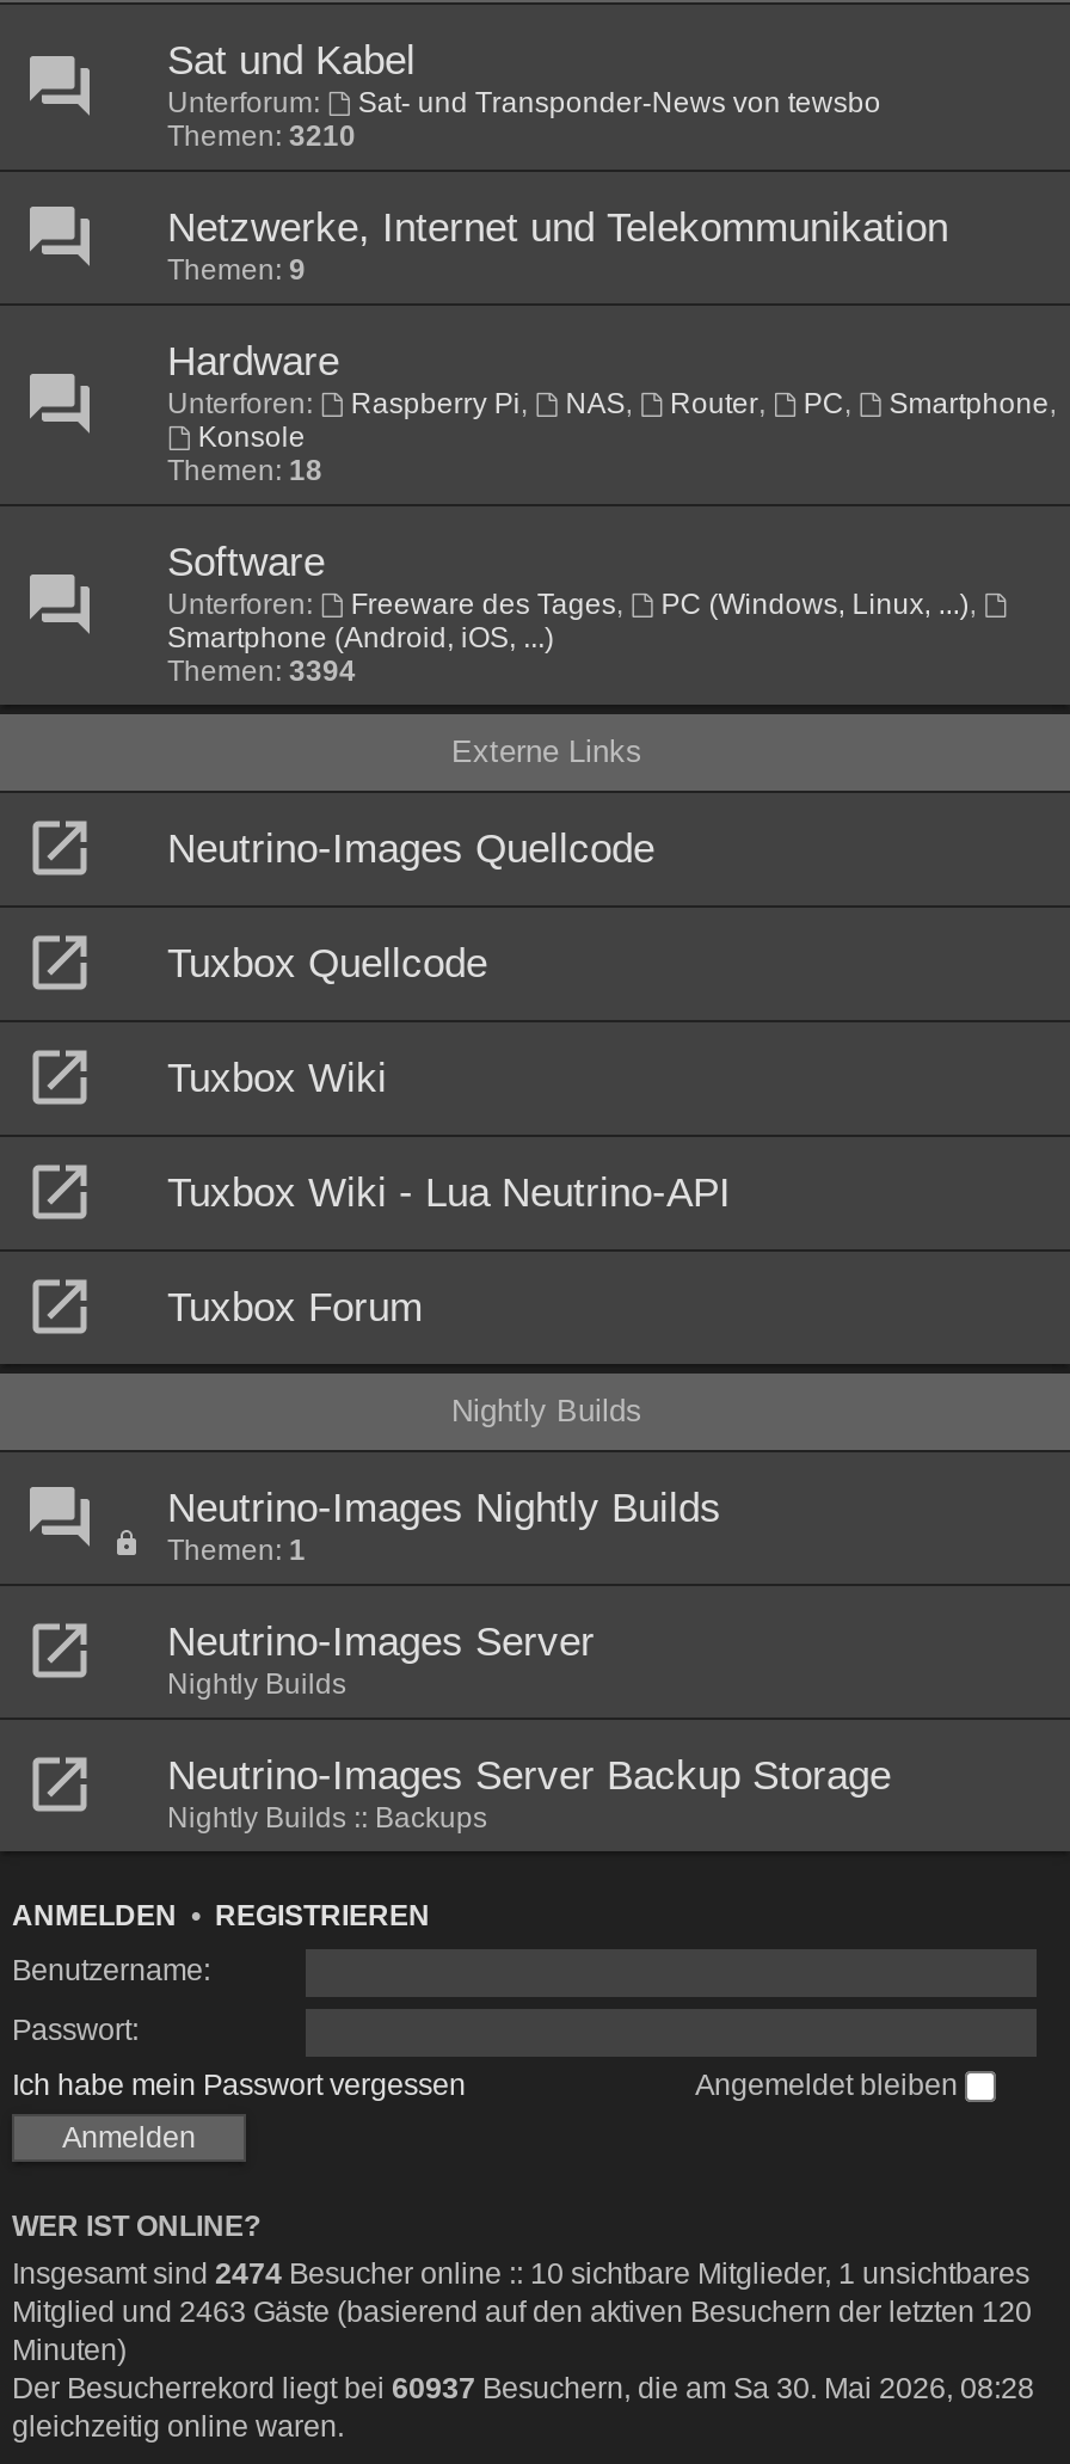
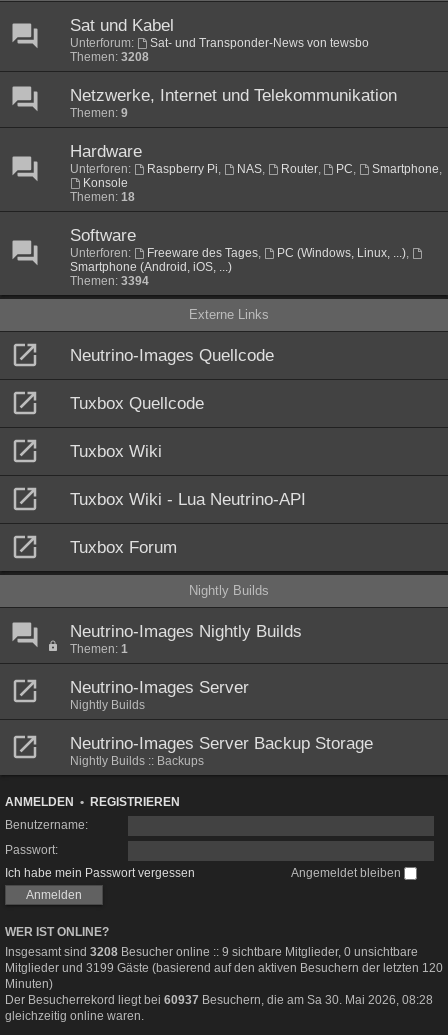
- Themen: 3210
+ Themen: 3208

- Insgesamt sind 2474 Besucher online :: 10 sichtbare Mitglieder, 1 unsichtbares
+ Insgesamt sind 3208 Besucher online :: 9 sichtbare Mitglieder, 0 unsichtbare

- Mitglied und 2463 Gäste (basierend auf den aktiven Besuchern der letzten 120
+ Mitglieder und 3199 Gäste (basierend auf den aktiven Besuchern der letzten 120
